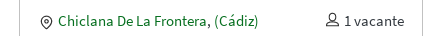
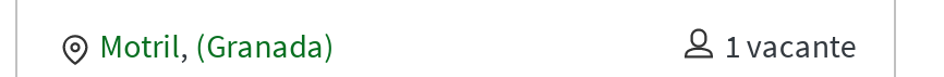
- Chiclana De La Frontera, (Cádiz)
+ Motril, (Granada)
